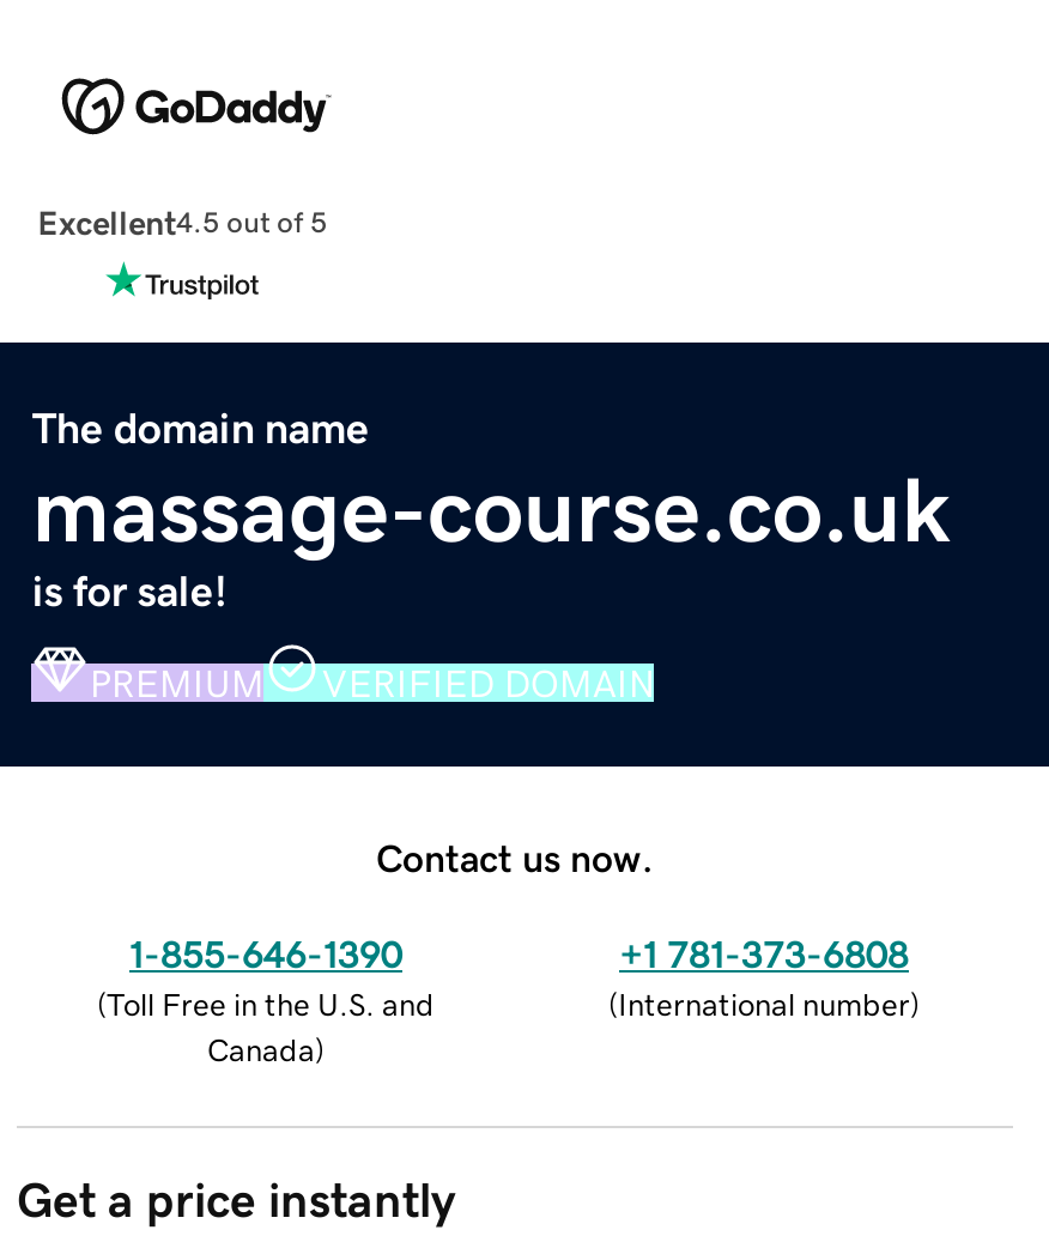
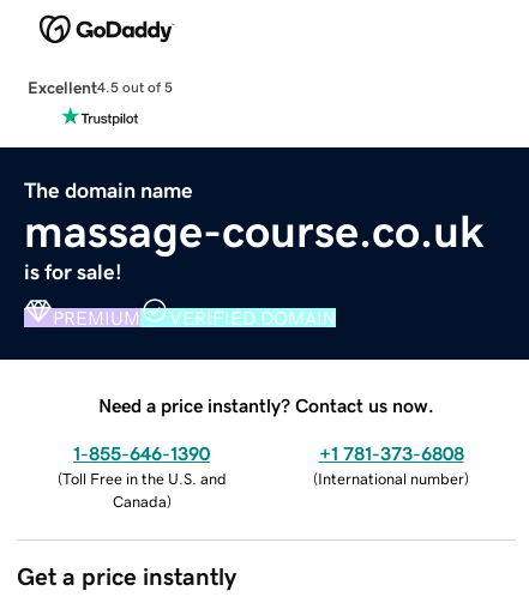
- Contact us now.
+ Need a price instantly? Contact us now.
